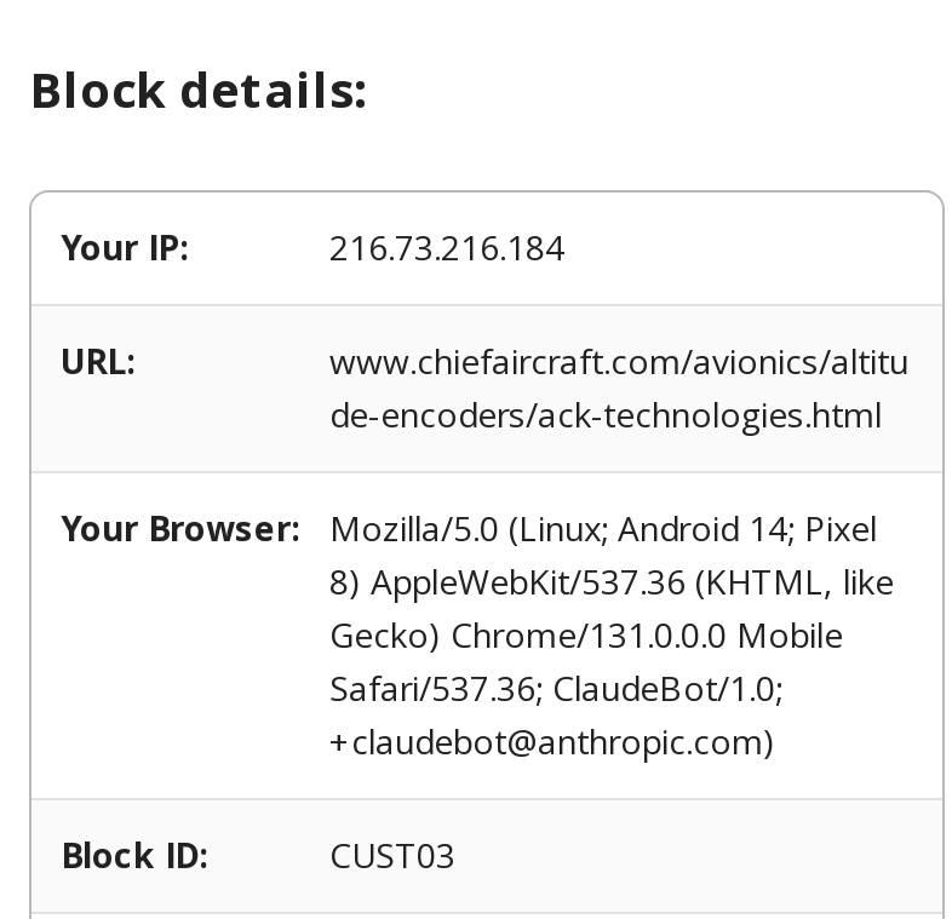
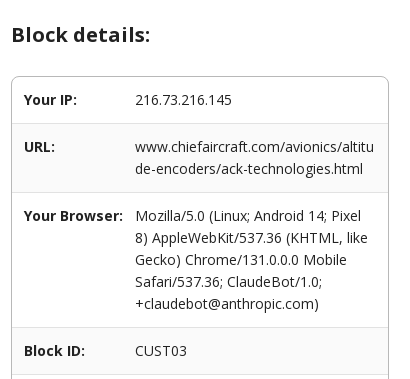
- 216.73.216.184
+ 216.73.216.145
